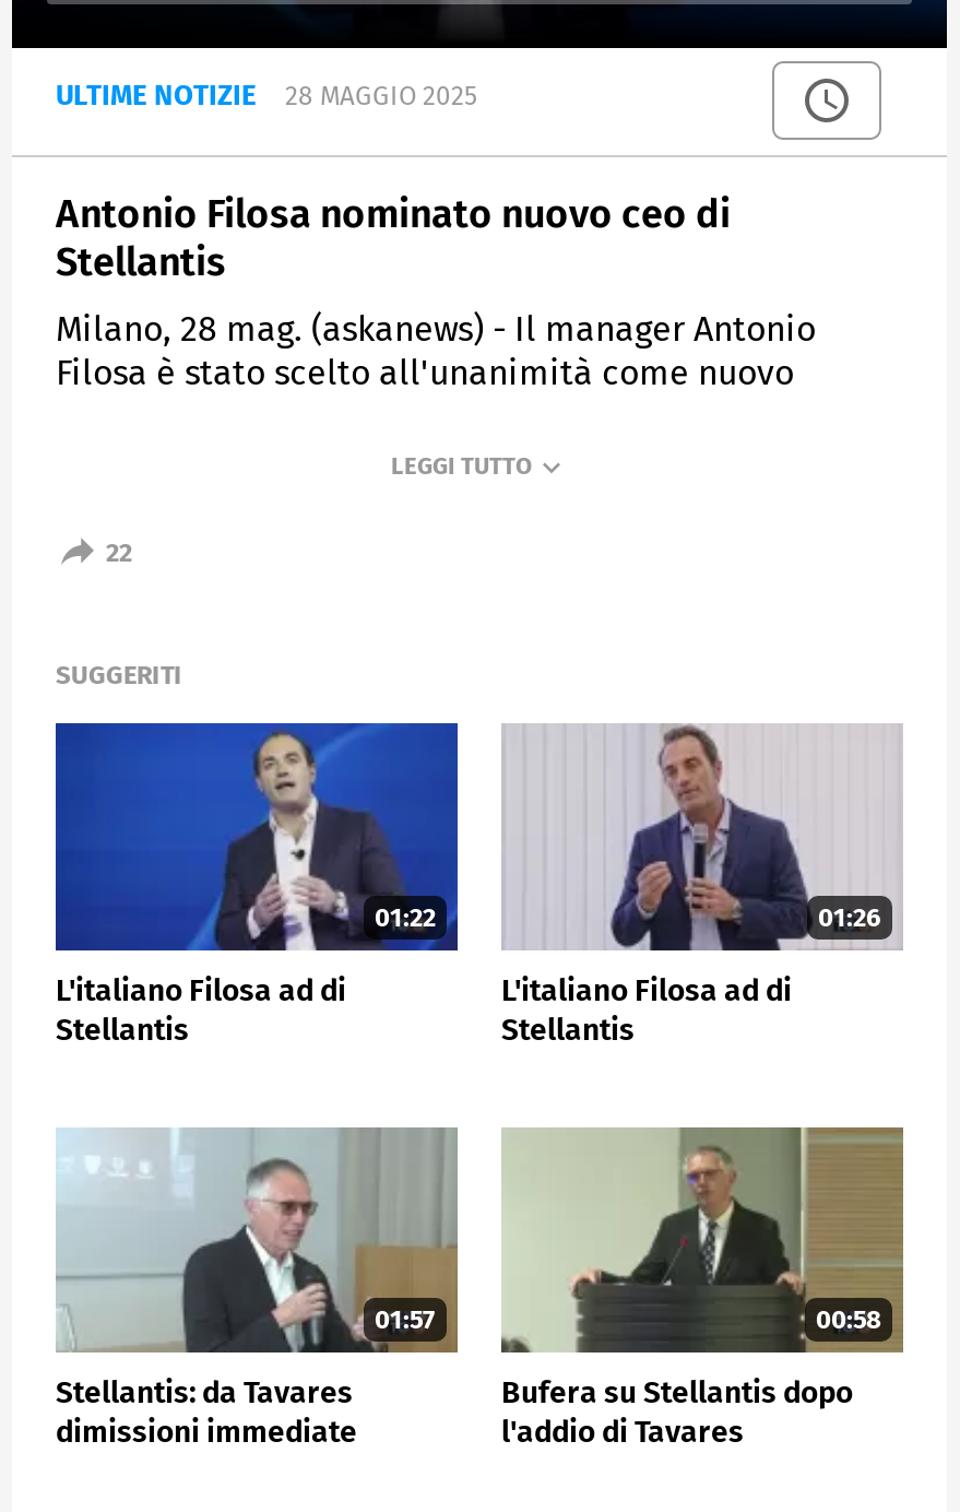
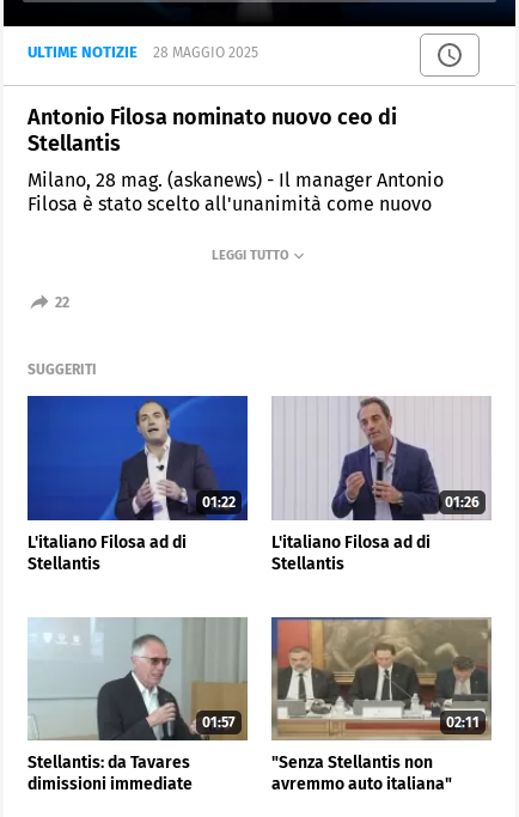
- [image]
- 00:58
+ [image]
+ 02:11

- Bufera su Stellantis dopo
- l'addio di Tavares
+ "Senza Stellantis non
+ avremmo auto italiana"
